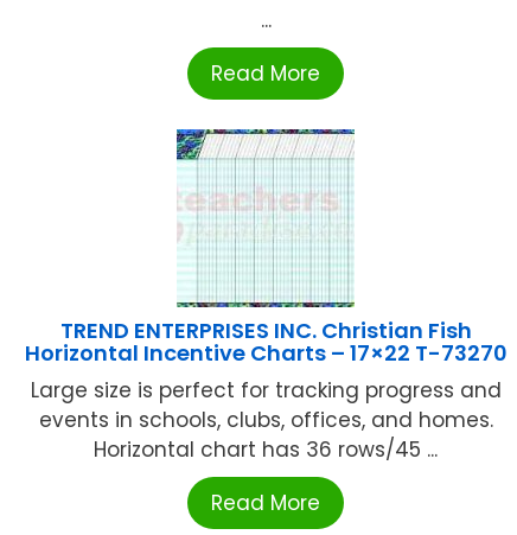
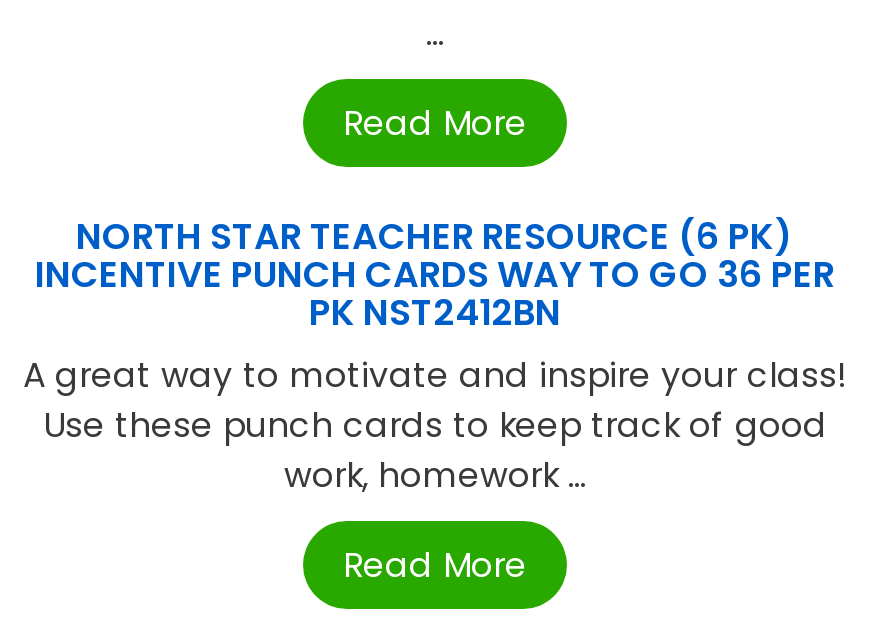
- TREND ENTERPRISES INC. Christian Fish
- Horizontal Incentive Charts – 17×22 T-73270
- Large size is perfect for tracking progress and
- events in schools, clubs, offices, and homes.
- Horizontal chart has 36 rows/45 ...
+ NORTH STAR TEACHER RESOURCE (6 PK)
+ INCENTIVE PUNCH CARDS WAY TO GO 36 PER
+ PK NST2412BN
+ A great way to motivate and inspire your class!
+ Use these punch cards to keep track of good
+ work, homework ...
